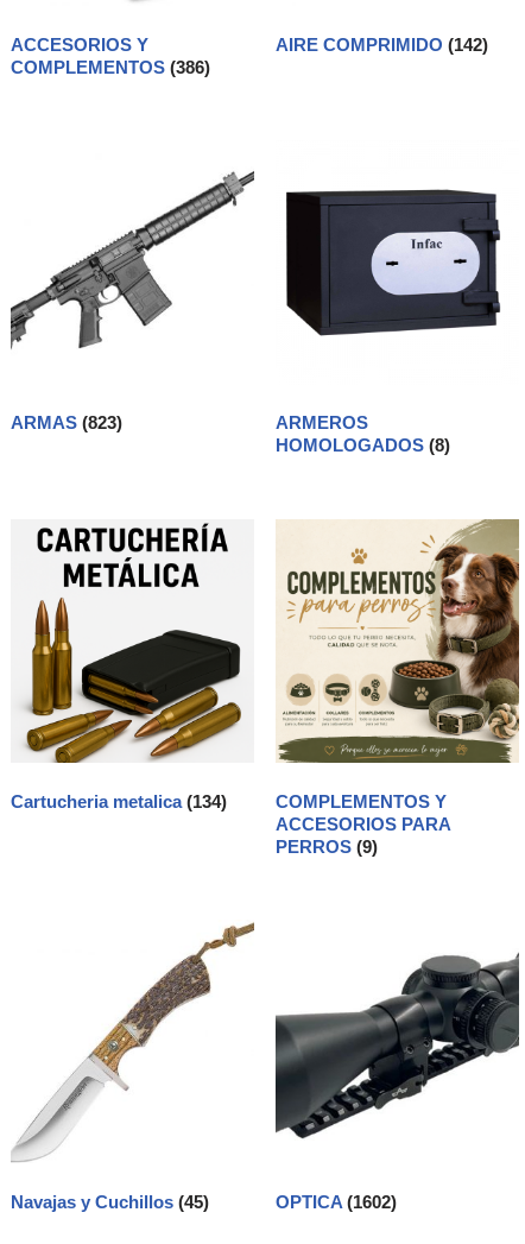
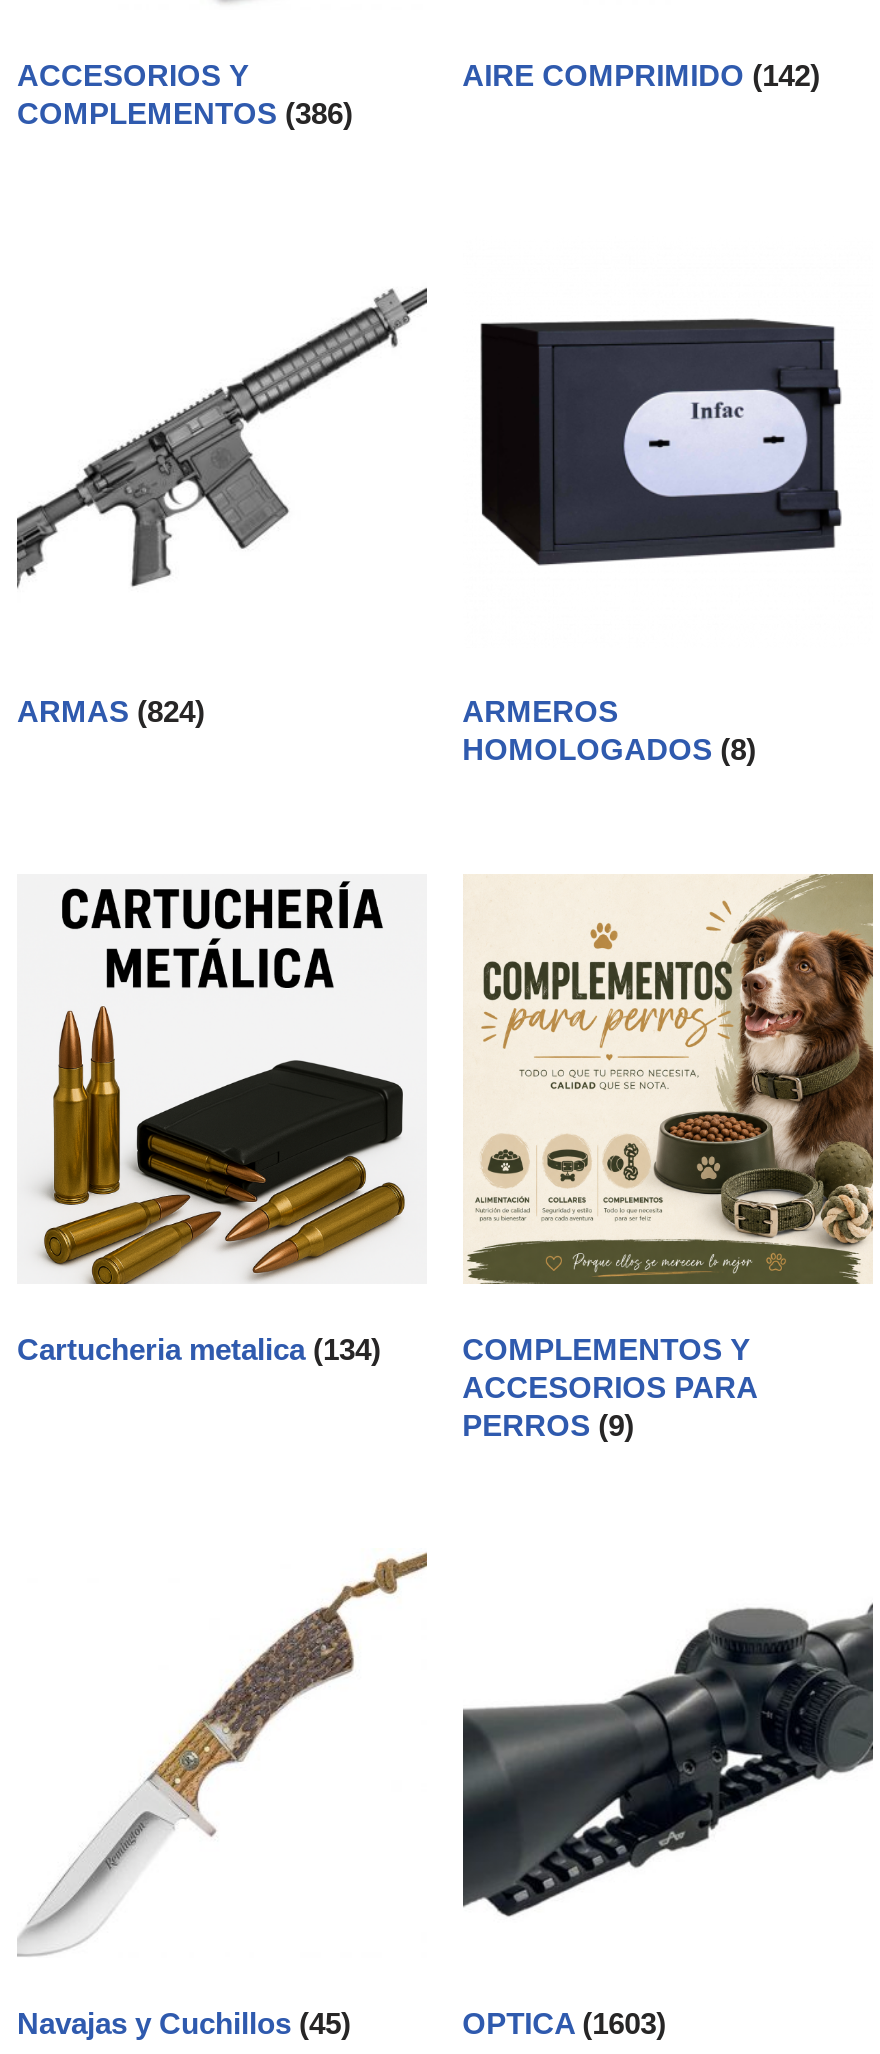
- ARMAS (823)
+ ARMAS (824)

- OPTICA (1602)
+ OPTICA (1603)
